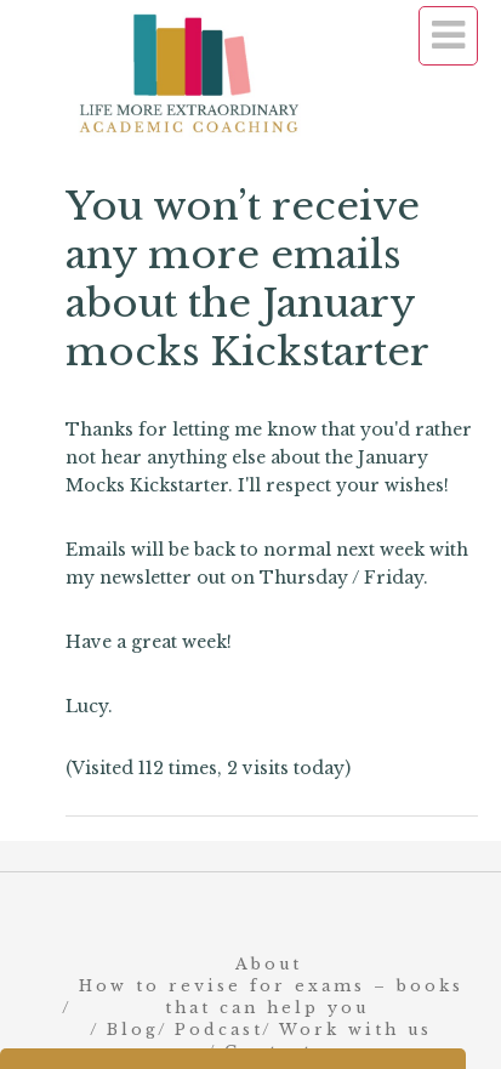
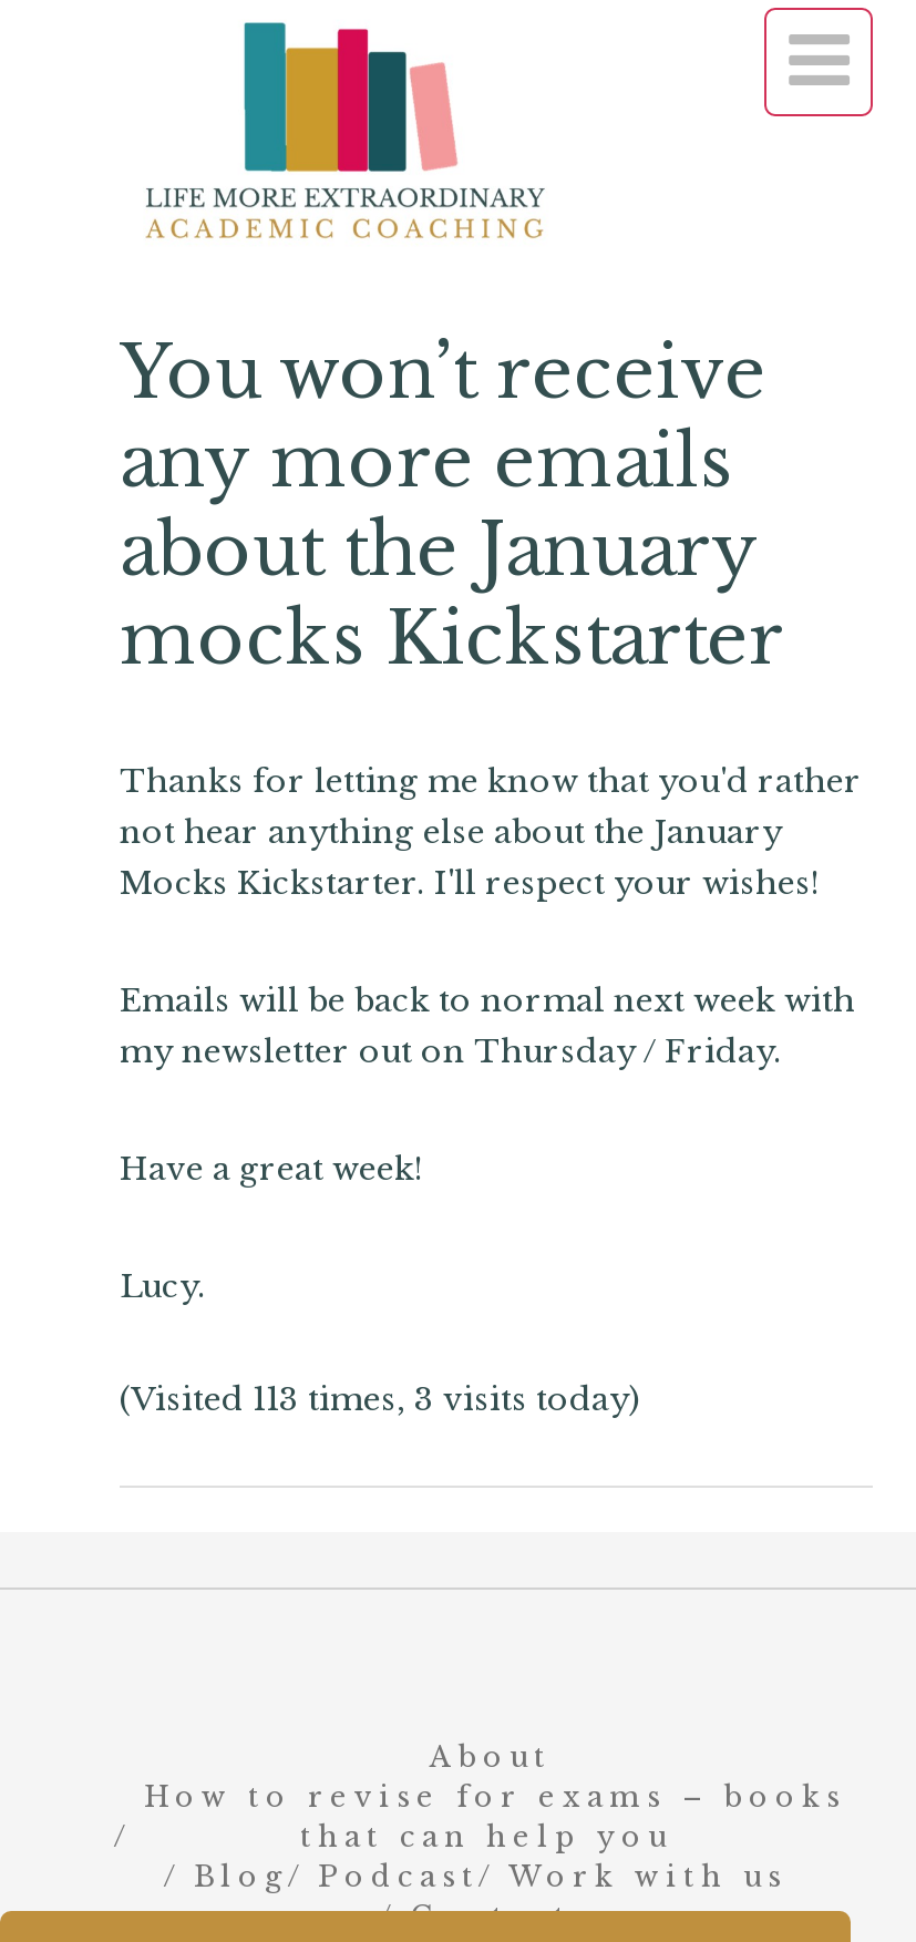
- (Visited 112 times, 2 visits today)
+ (Visited 113 times, 3 visits today)
